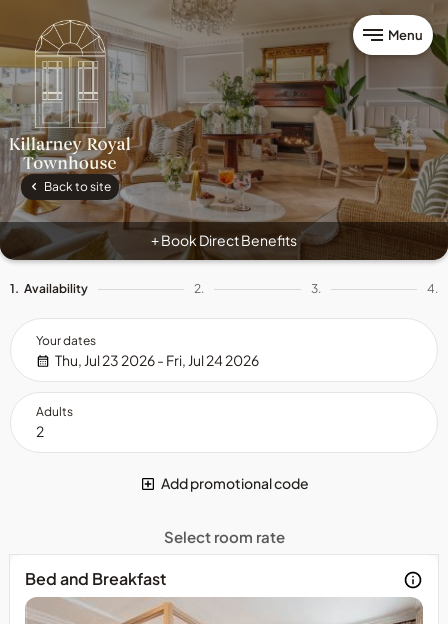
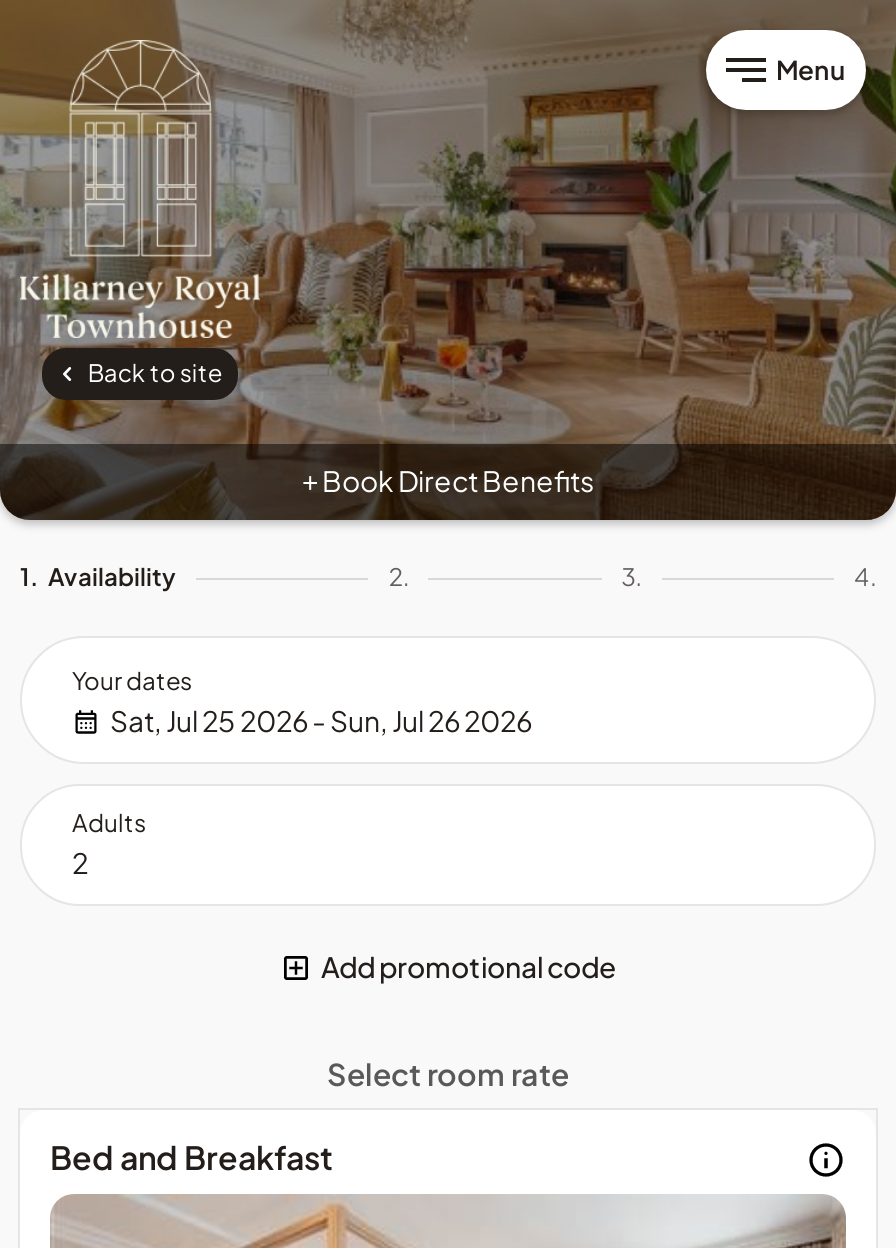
- Thu, Jul 23 2026 - Fri, Jul 24 2026
+ Sat, Jul 25 2026 - Sun, Jul 26 2026
